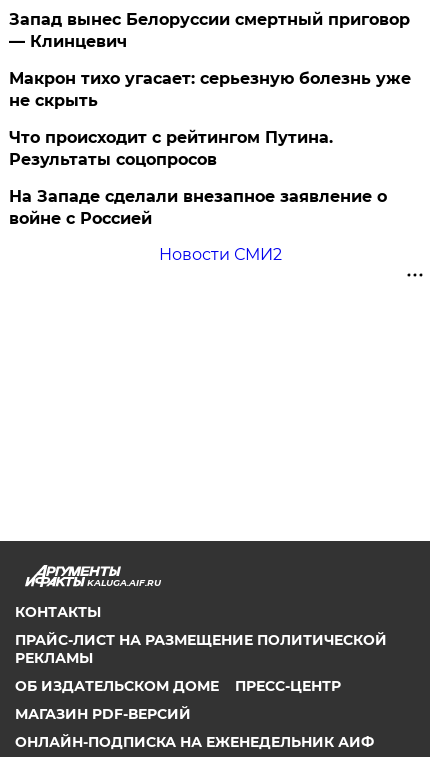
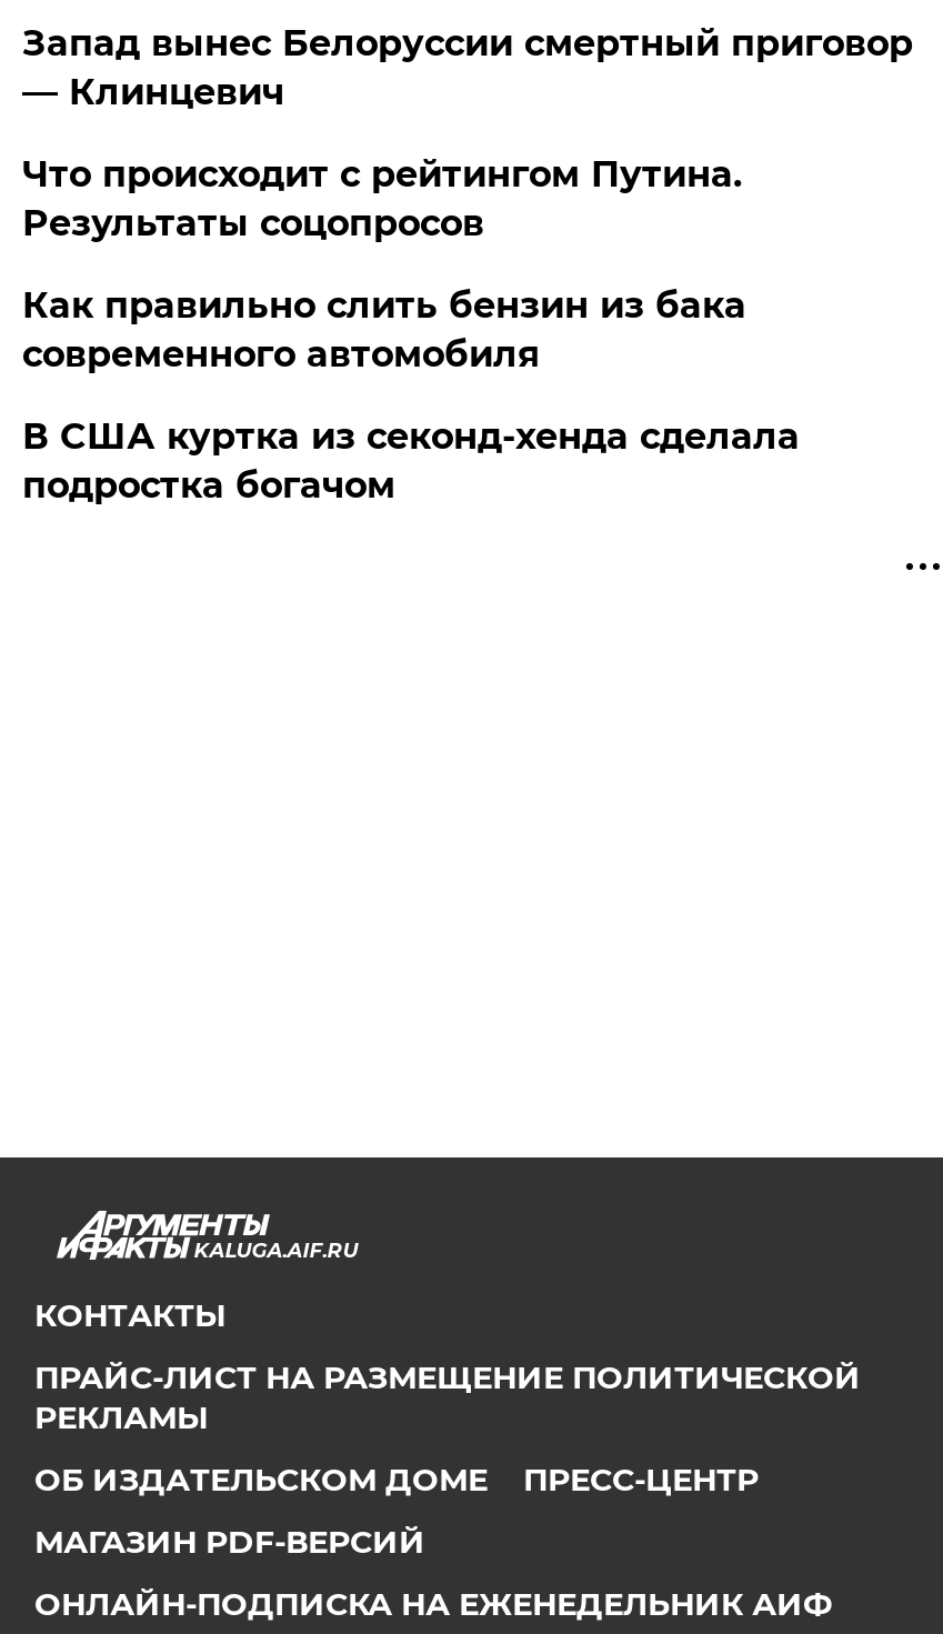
- Макрон тихо угасает: серьезную болезнь уже
- не скрыть

moved up: Что происходит с рейтингом Путина. | Результаты соцопросов

- На Западе сделали внезапное заявление о
- войне с Россией
+ Как правильно слить бензин из бака
+ современного автомобиля

- Новости СМИ2
+ В США куртка из секонд-хенда сделала
+ подростка богачом
